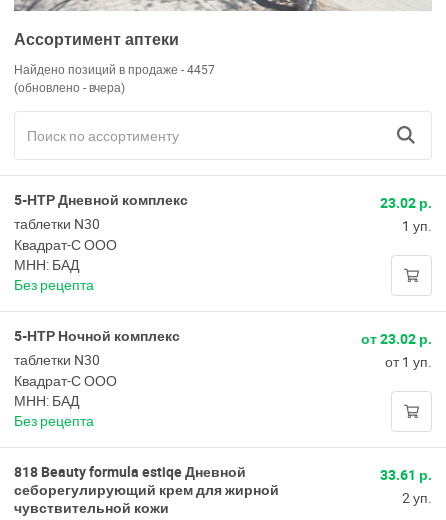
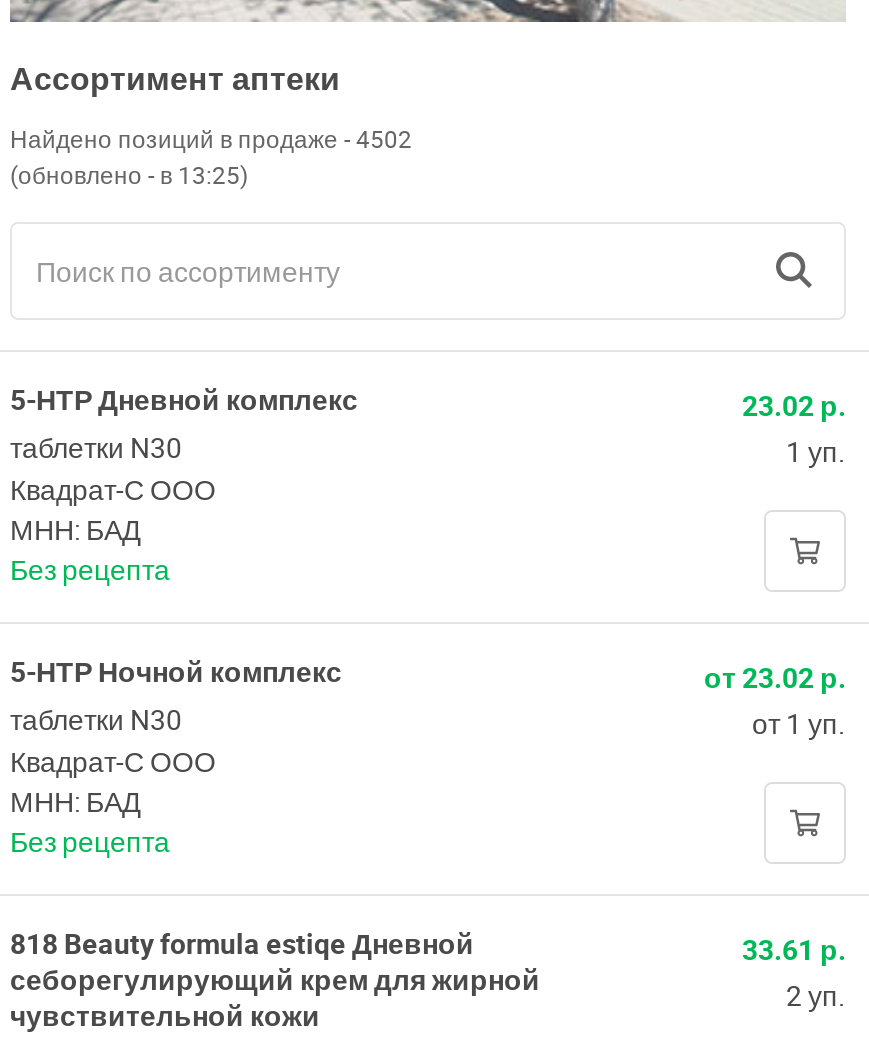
- Найдено позиций в продаже - 4457
- (обновлено - вчера)
+ Найдено позиций в продаже - 4502
+ (обновлено - в 13:25)
